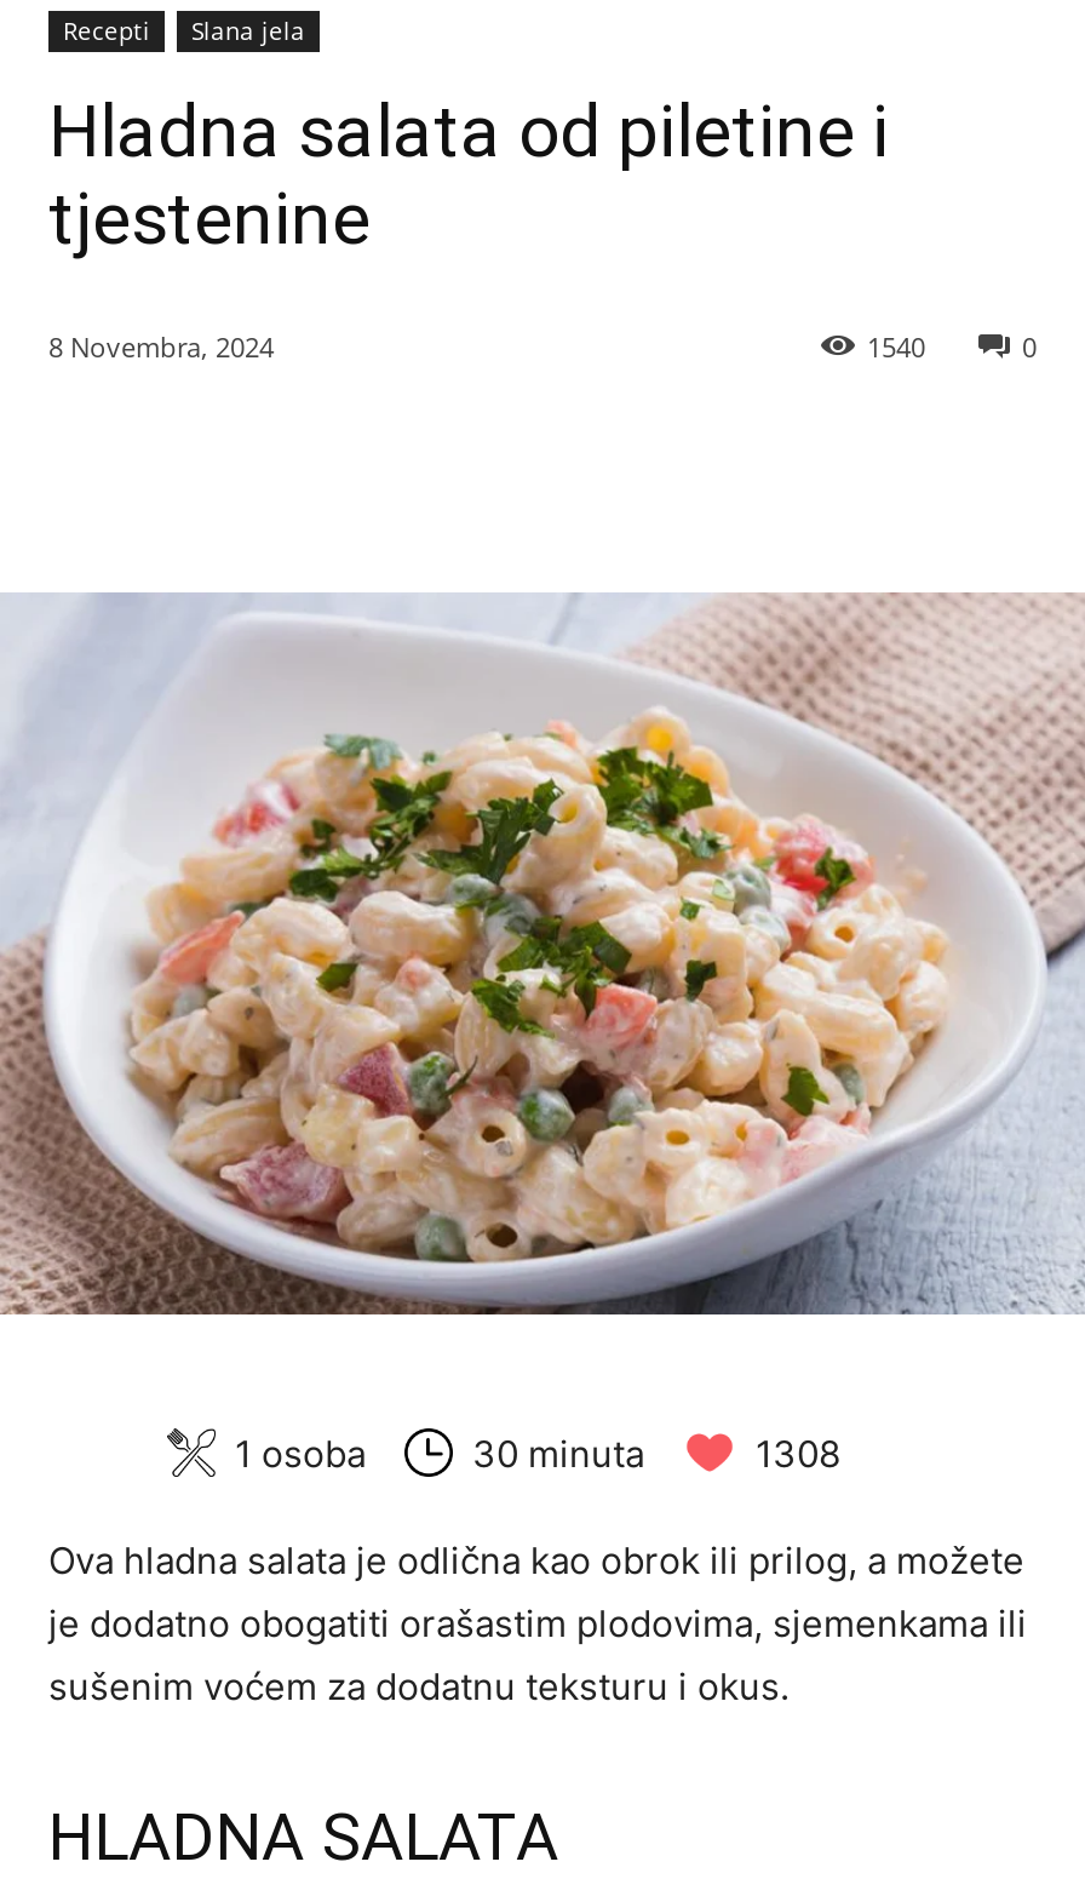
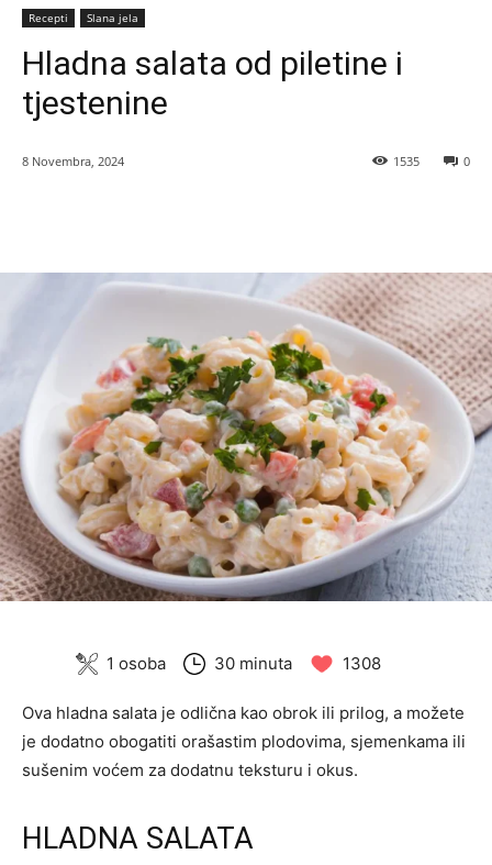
- 1540
+ 1535
